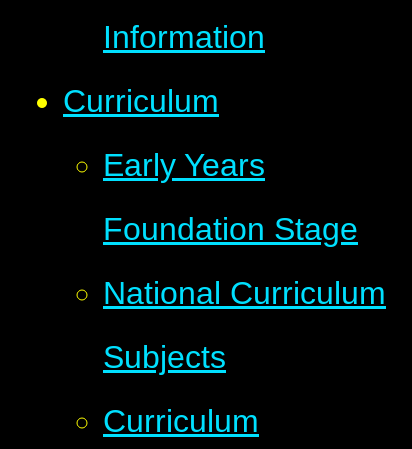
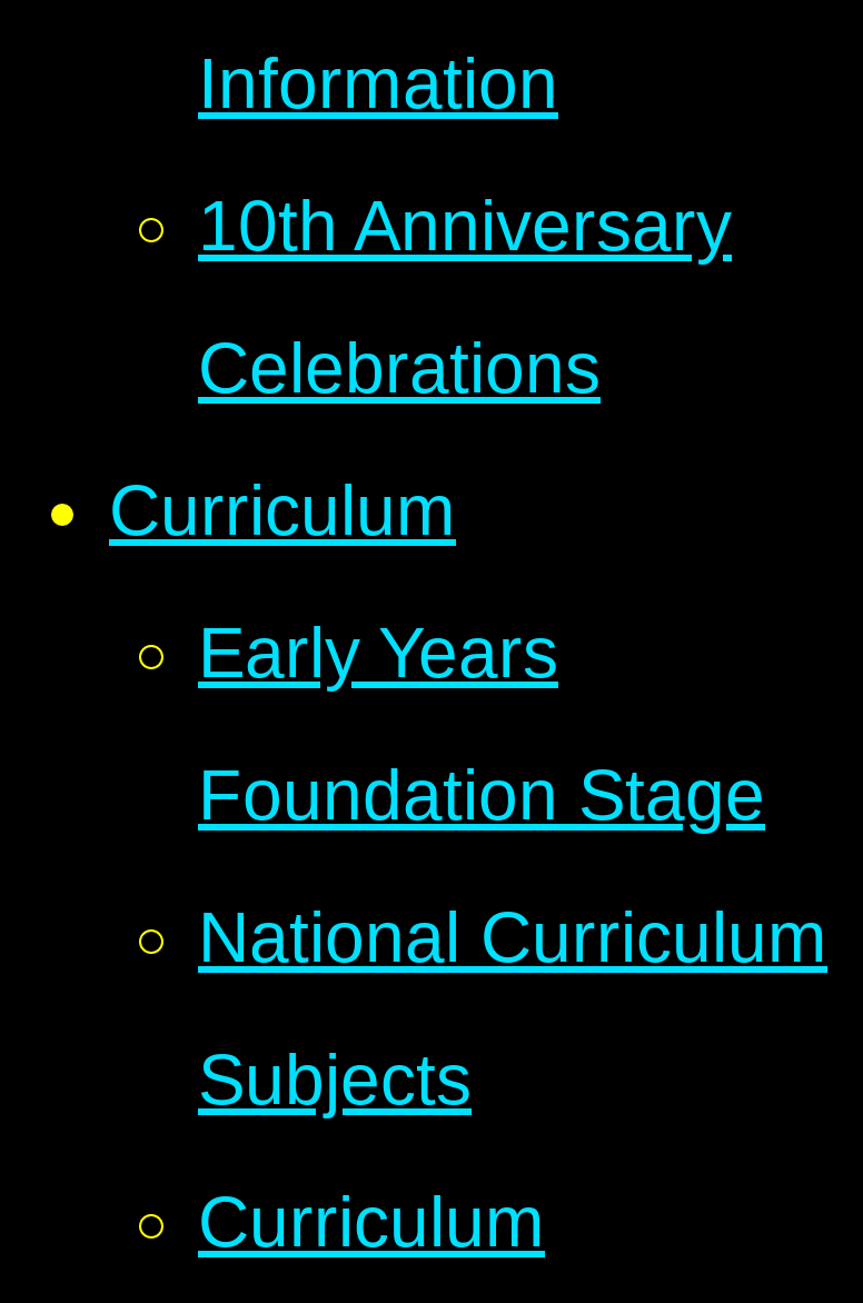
+ 10th Anniversary
+ Celebrations
